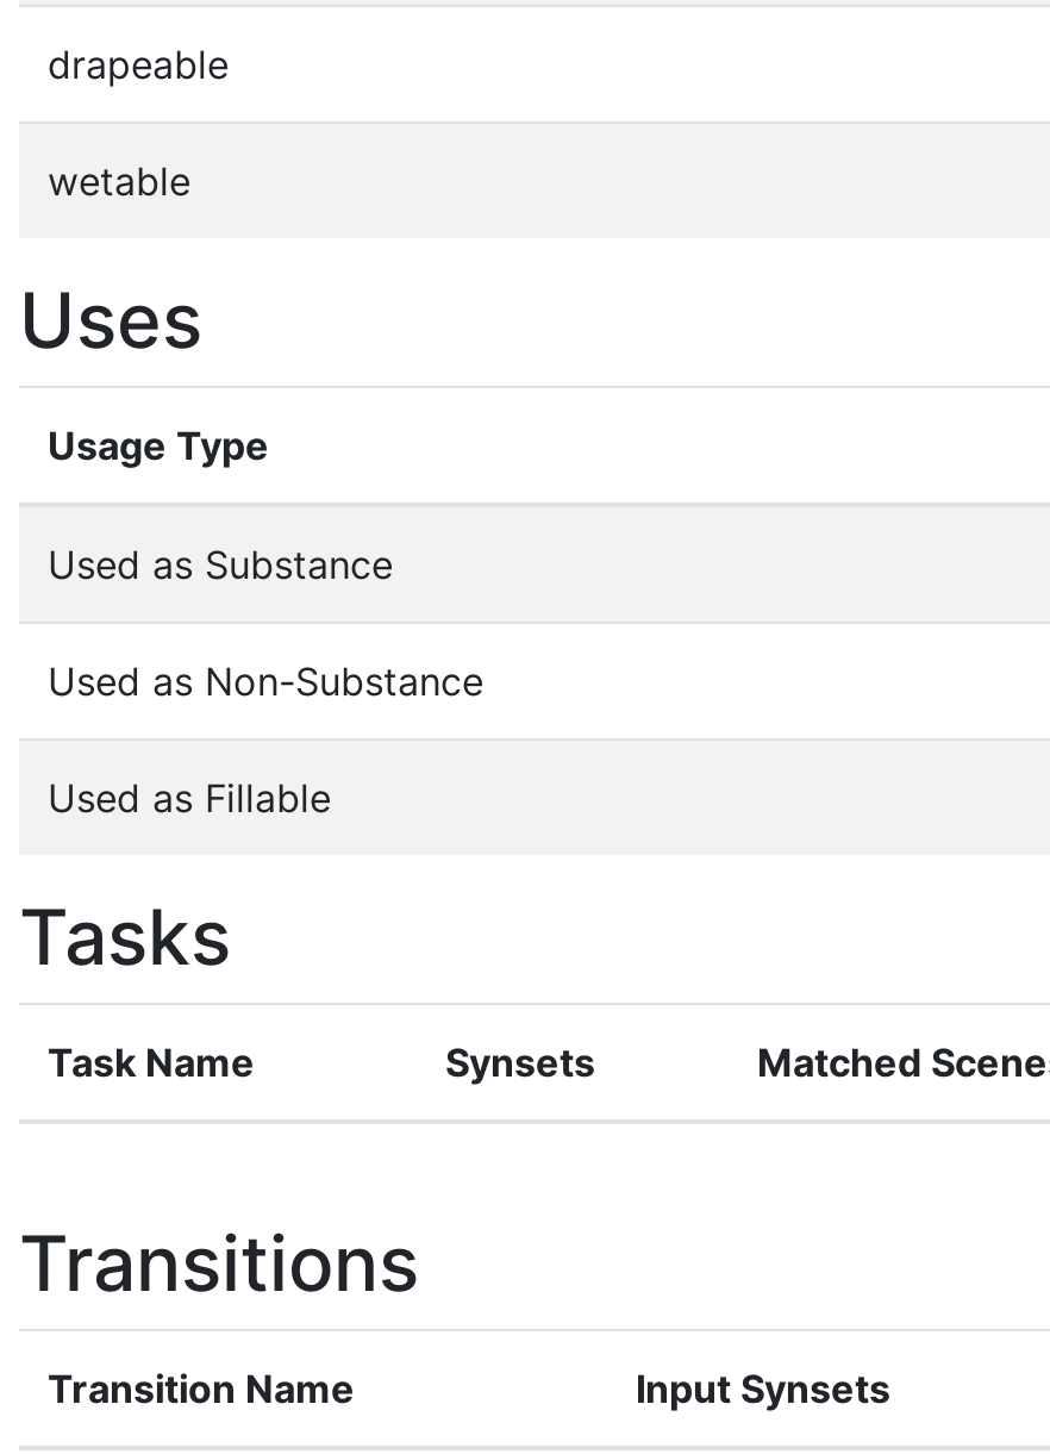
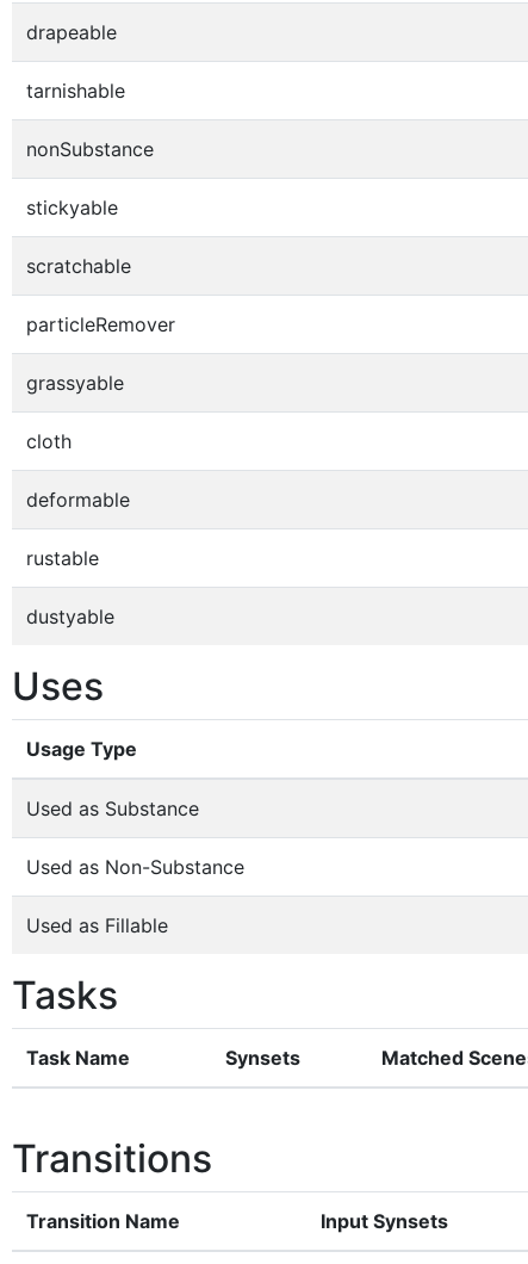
- wetable
+ tarnishable
+ nonSubstance
+ stickyable
+ scratchable
+ particleRemover
+ grassyable
+ cloth
+ deformable
+ rustable
+ dustyable
